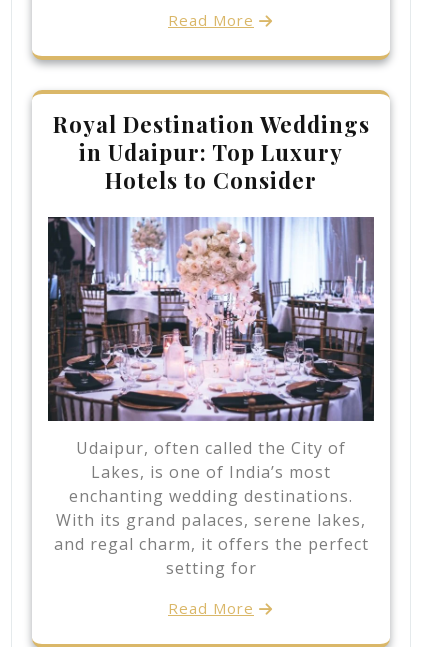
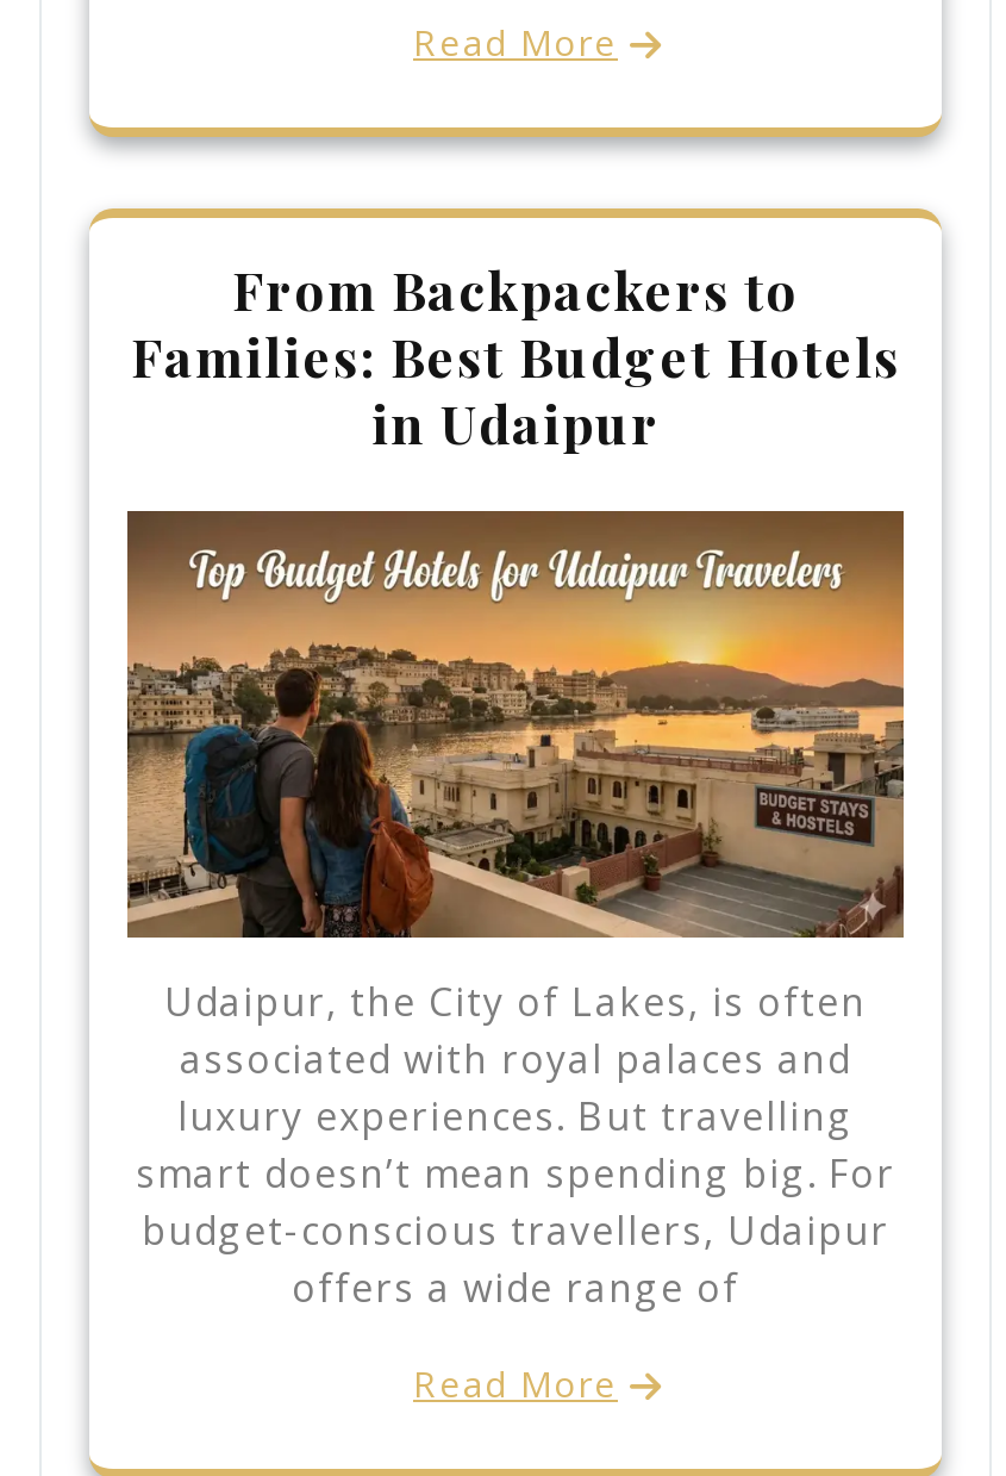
- Royal Destination Weddings
- in Udaipur: Top Luxury
- Hotels to Consider
+ From Backpackers to
+ Families: Best Budget Hotels
+ in Udaipur

- [image]
- Udaipur, often called the City of
- Lakes, is one of India’s most
- enchanting wedding destinations.
- With its grand palaces, serene lakes,
- and regal charm, it offers the perfect
- setting for
+ [image]
+ Udaipur, the City of Lakes, is often
+ associated with royal palaces and
+ luxury experiences. But travelling
+ smart doesn’t mean spending big. For
+ budget-conscious travellers, Udaipur
+ offers a wide range of
